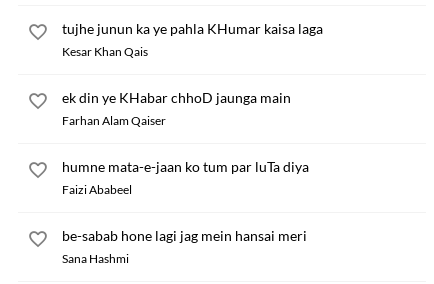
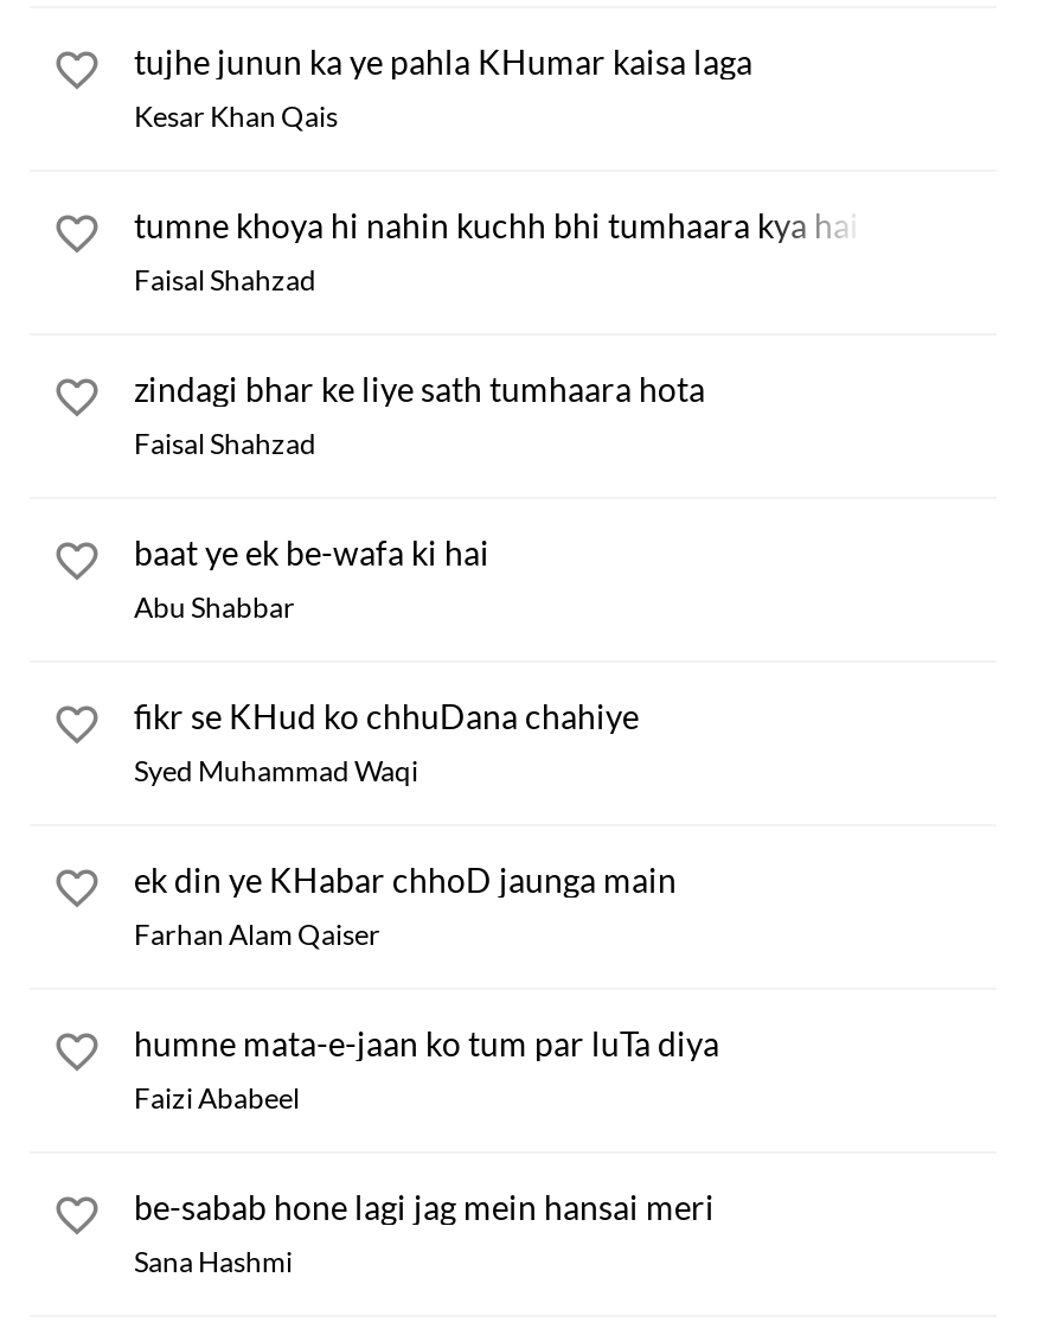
+ tumne khoya hi nahin kuchh bhi tumhaara kya hai
+ Faisal Shahzad
+ zindagi bhar ke liye sath tumhaara hota
+ Faisal Shahzad
+ baat ye ek be-wafa ki hai
+ Abu Shabbar
+ fikr se KHud ko chhuDana chahiye
+ Syed Muhammad Waqi
